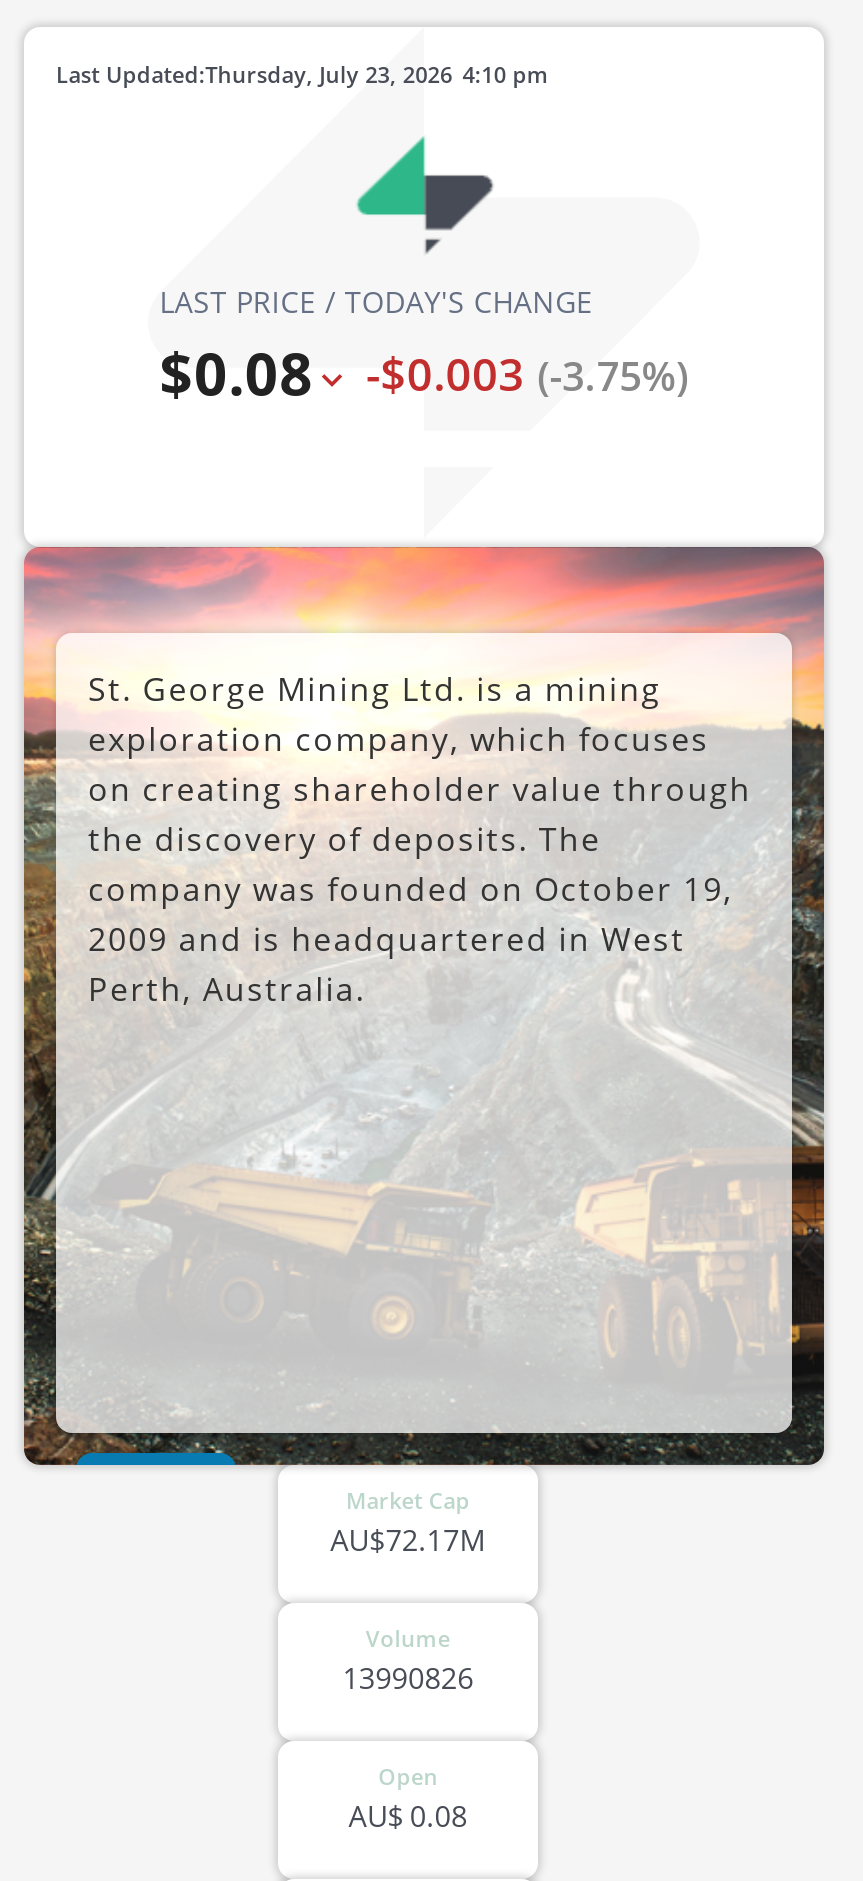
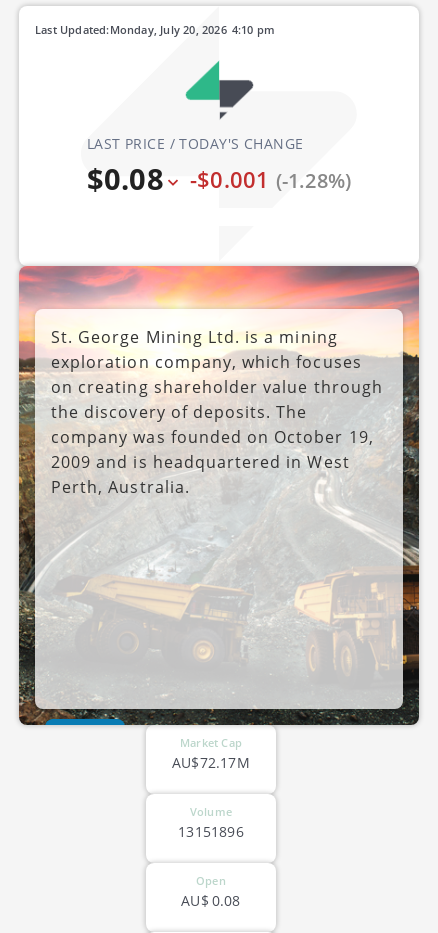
- Thursday, July 23, 2026
+ Monday, July 20, 2026

- $0.08 -$0.003 (-3.75%)
+ $0.08 -$0.001 (-1.28%)

- 13990826
+ 13151896
